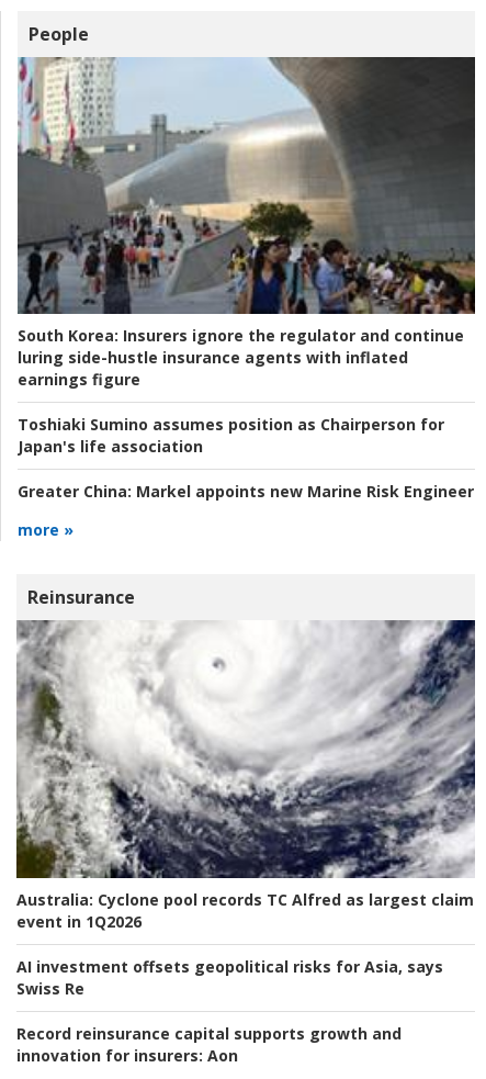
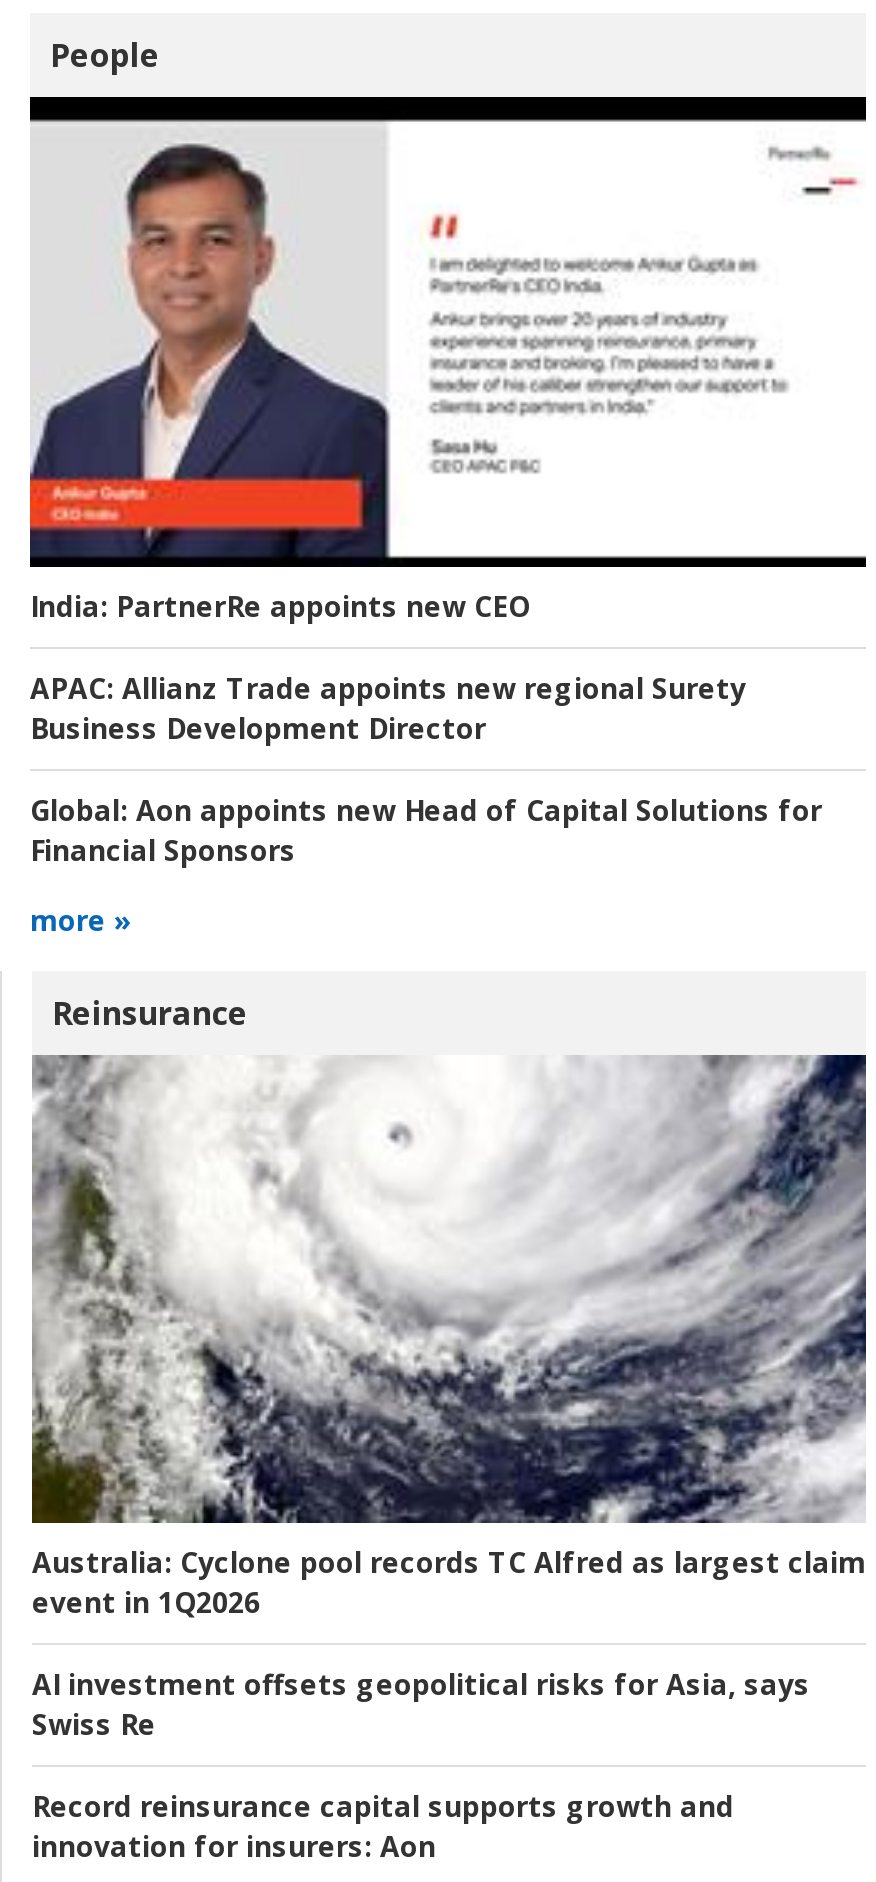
- [image]
- South Korea: Insurers ignore the regulator and continue
- luring side-hustle insurance agents with inflated
- earnings figure
+ [image]
+ India: PartnerRe appoints new CEO

- Toshiaki Sumino assumes position as Chairperson for
- Japan's life association
+ APAC: Allianz Trade appoints new regional Surety
+ Business Development Director

- Greater China: Markel appoints new Marine Risk Engineer
+ Global: Aon appoints new Head of Capital Solutions for
+ Financial Sponsors
